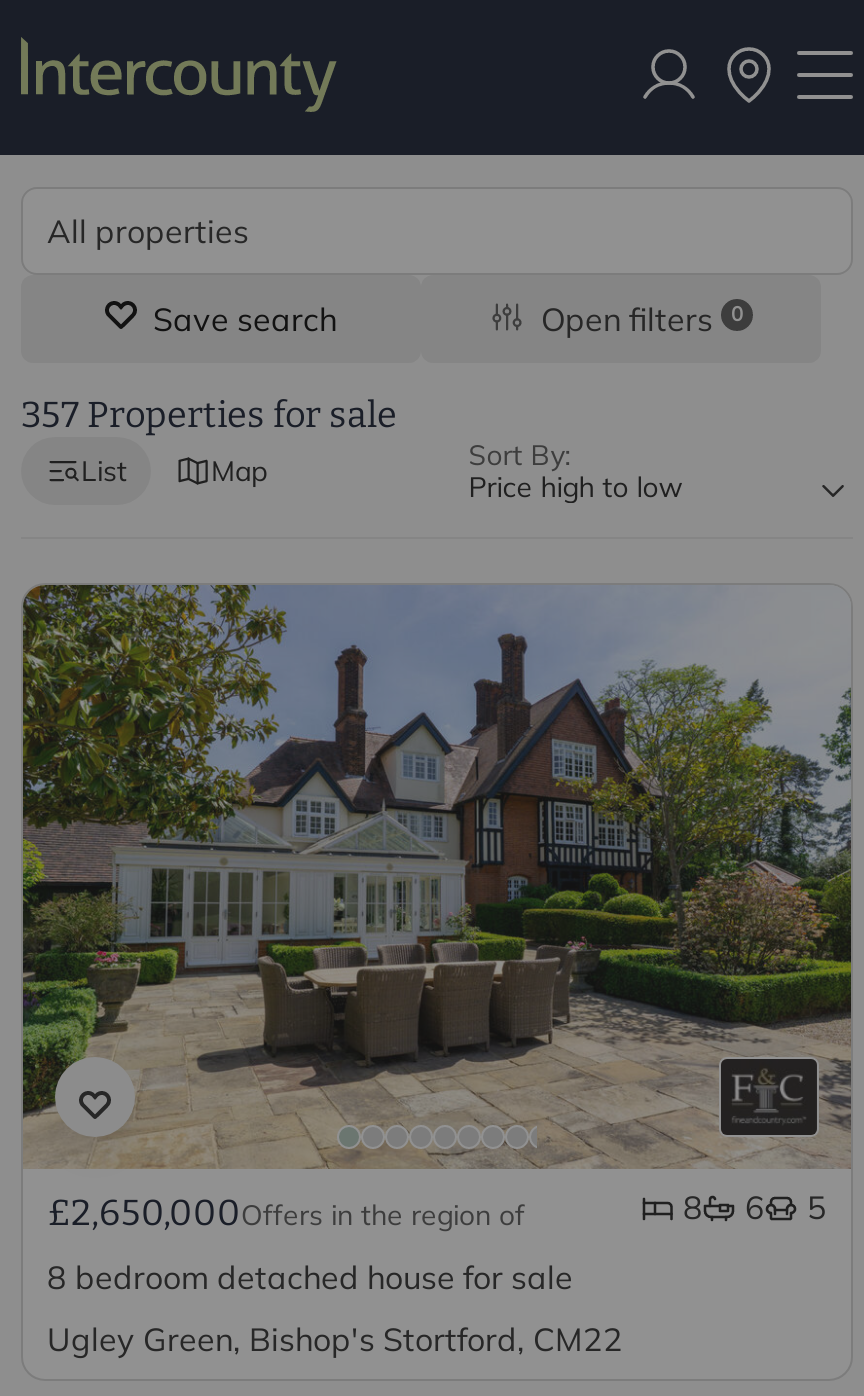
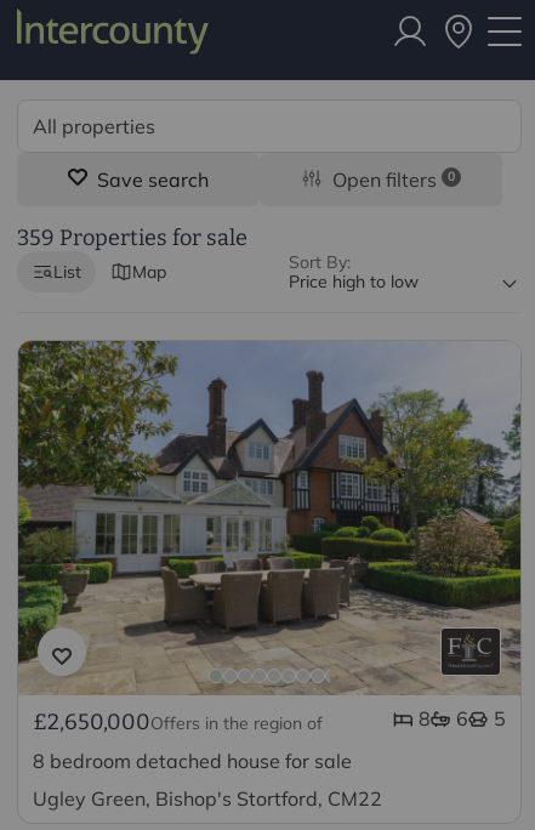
- 357 Properties for sale
+ 359 Properties for sale
